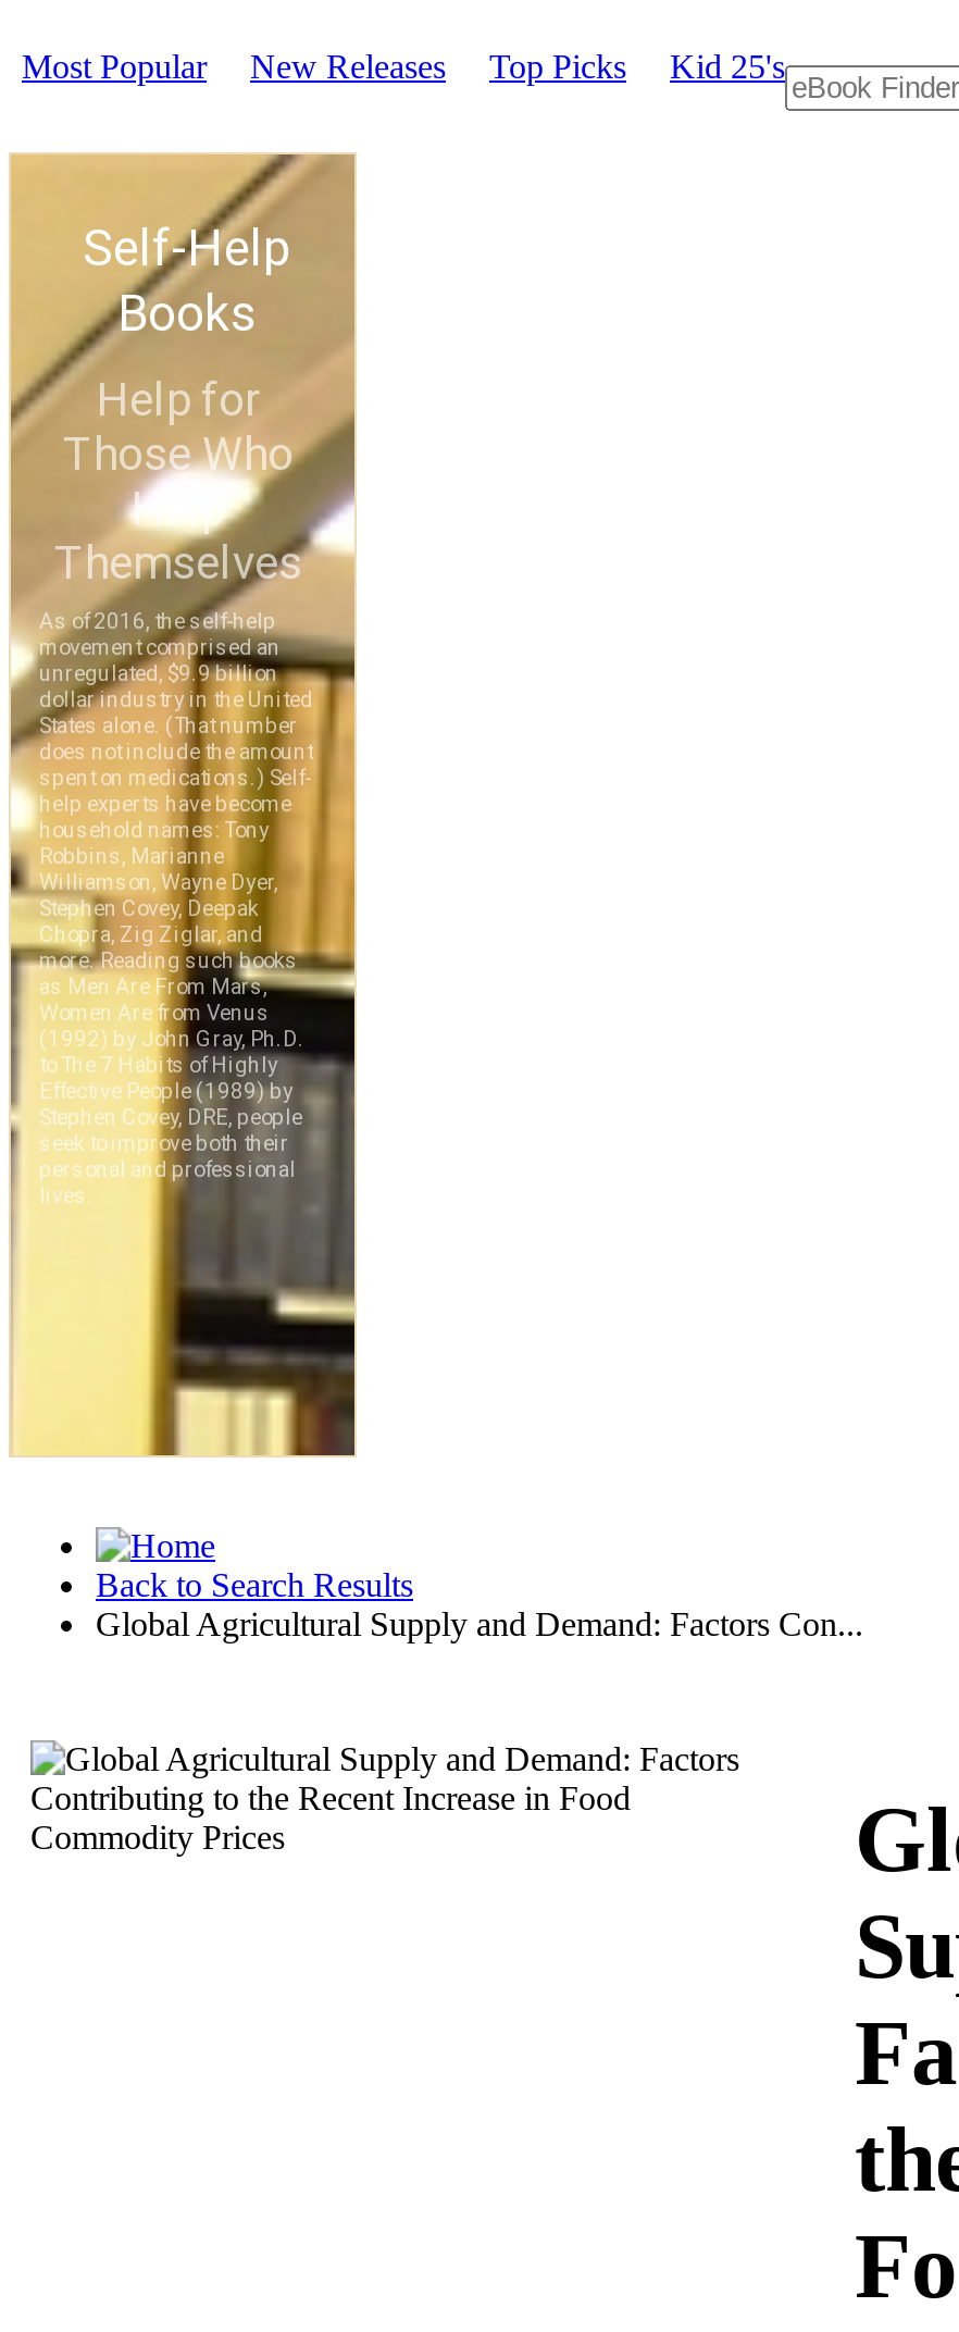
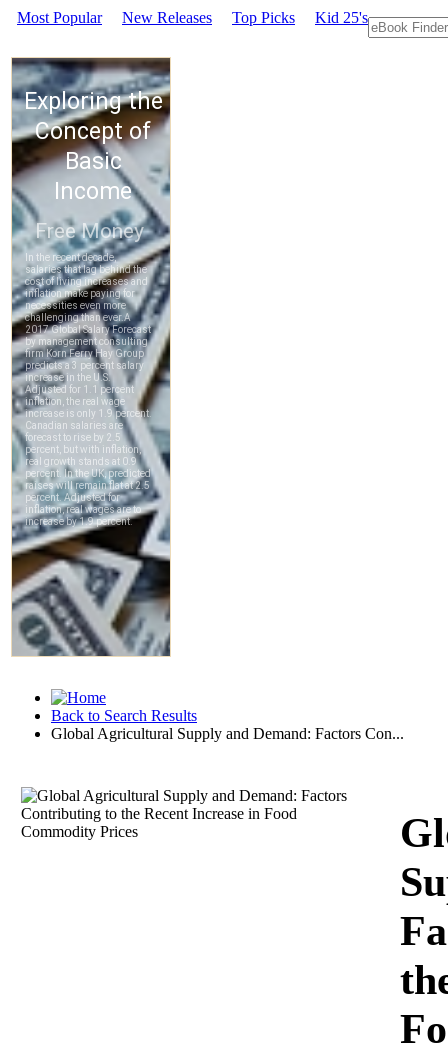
- [image]
+ [image]
